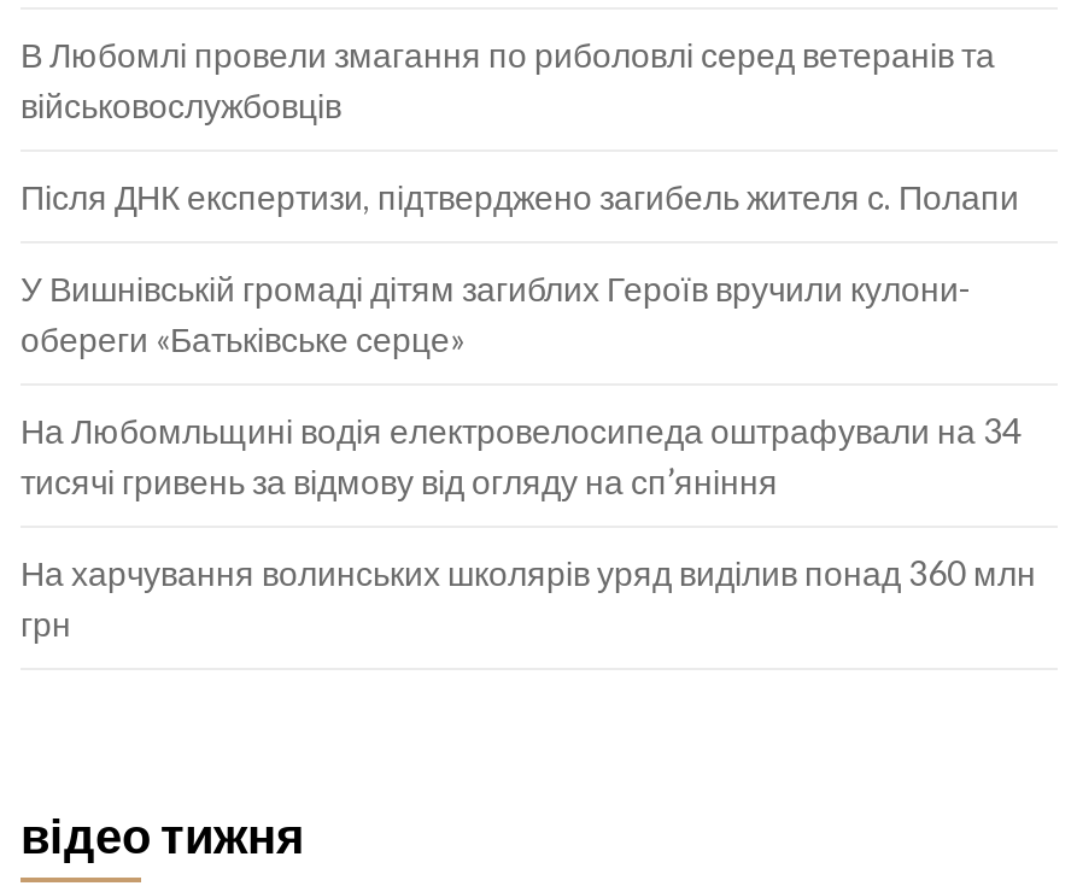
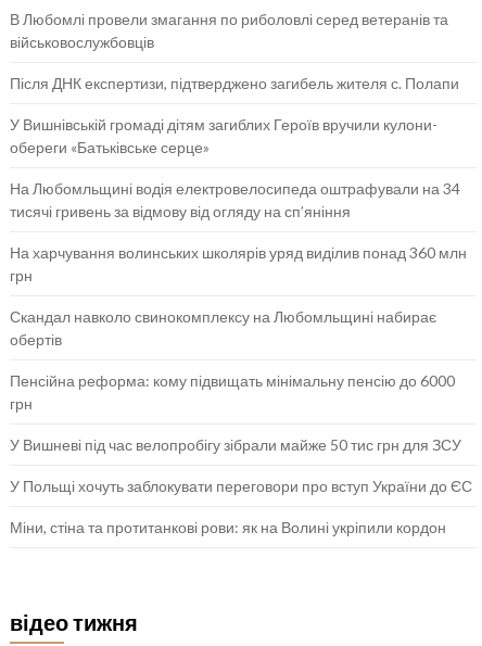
+ Скандал навколо свинокомплексу на Любомльщині набирає
+ обертів
+ Пенсійна реформа: кому підвищать мінімальну пенсію до 6000
+ грн
+ У Вишневі під час велопробігу зібрали майже 50 тис грн для ЗСУ
+ У Польщі хочуть заблокувати переговори про вступ України до ЄС
+ Міни, стіна та протитанкові рови: як на Волині укріпили кордон
